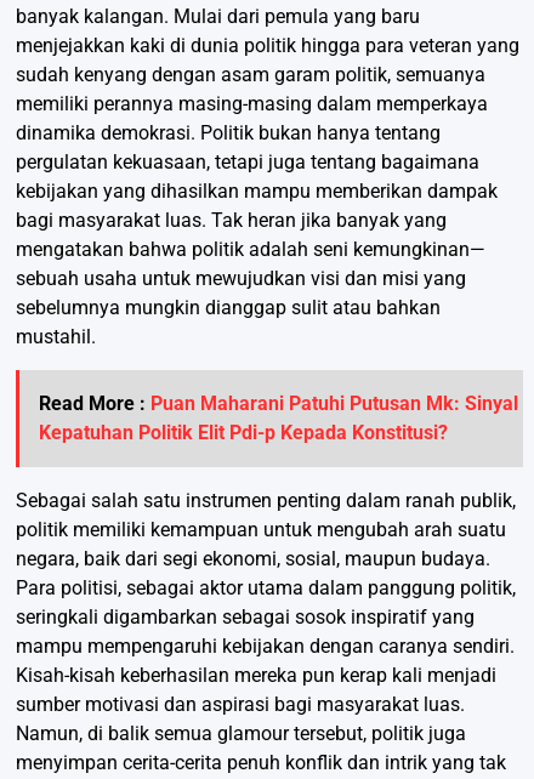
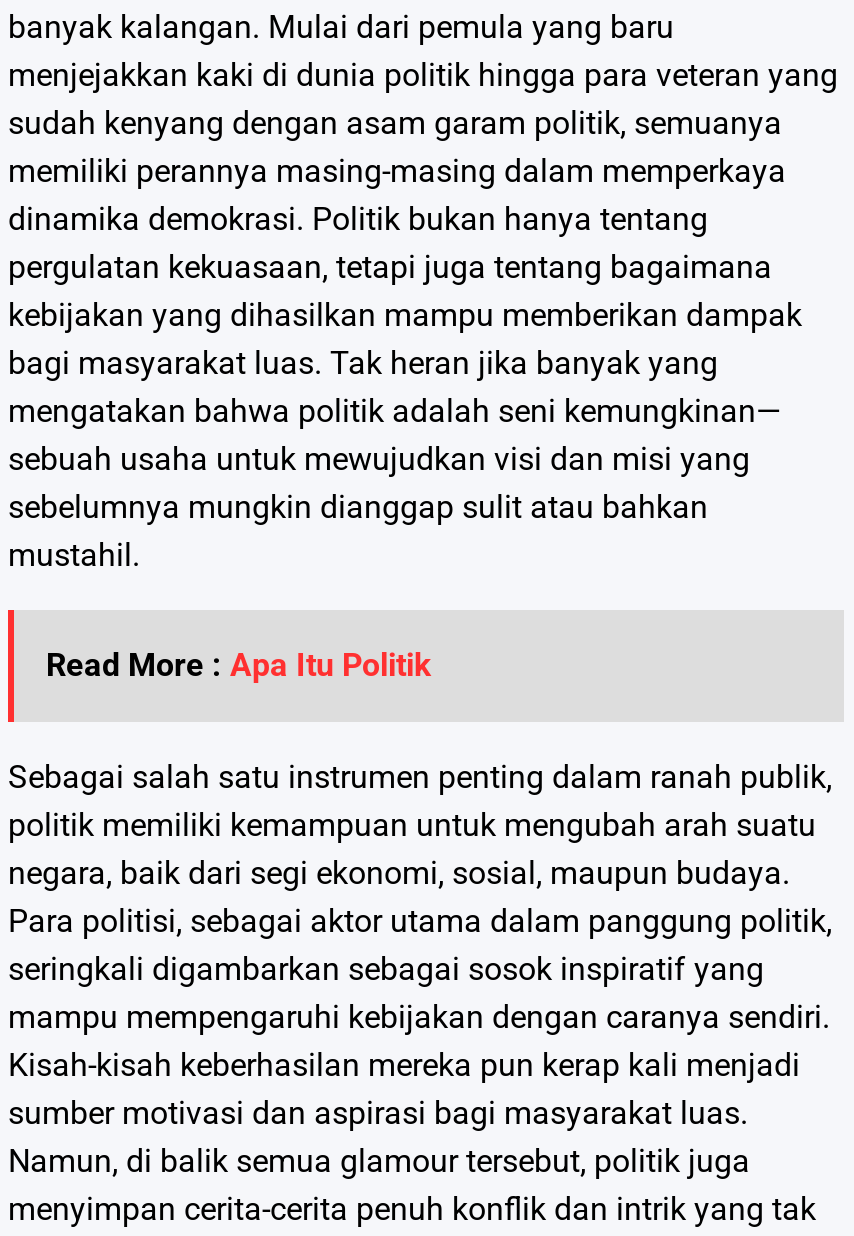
- Read More : Puan Maharani Patuhi Putusan Mk: Sinyal
- Kepatuhan Politik Elit Pdi-p Kepada Konstitusi?
+ Read More : Apa Itu Politik
